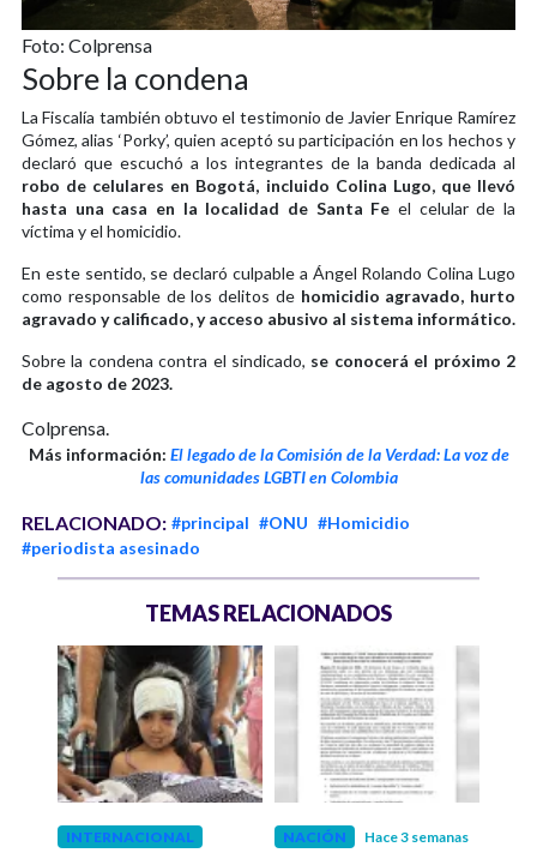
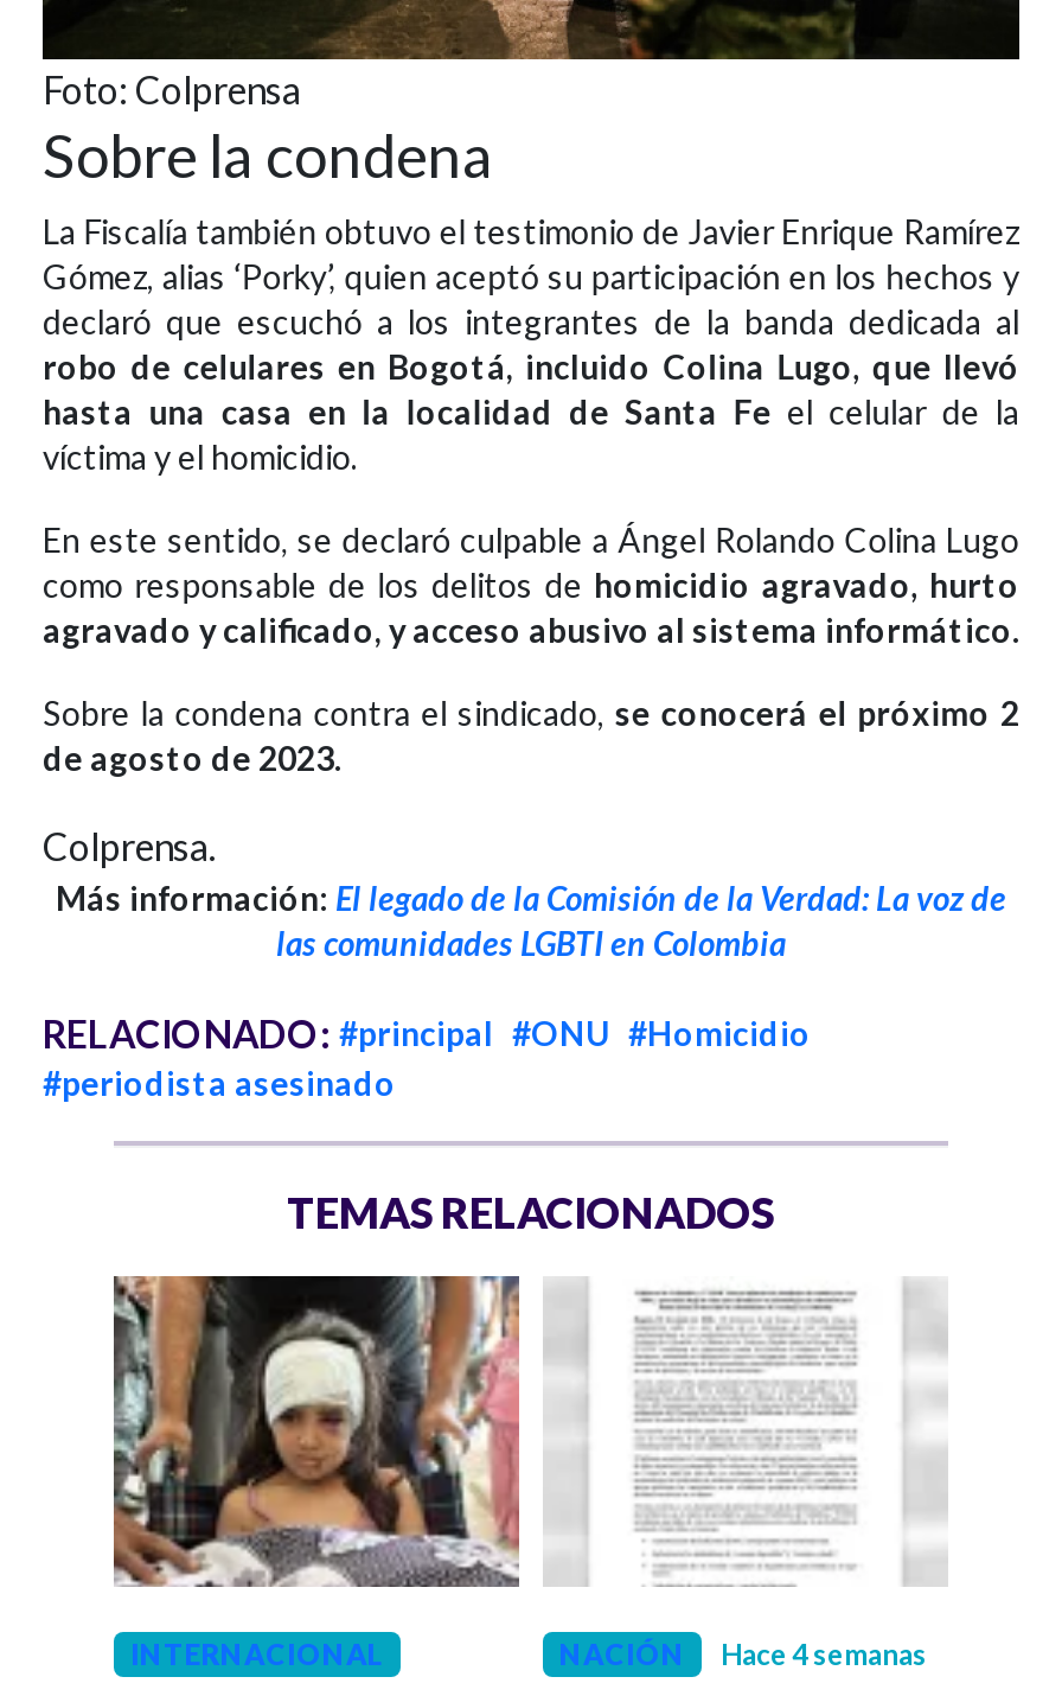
- Hace 3 semanas
+ Hace 4 semanas
